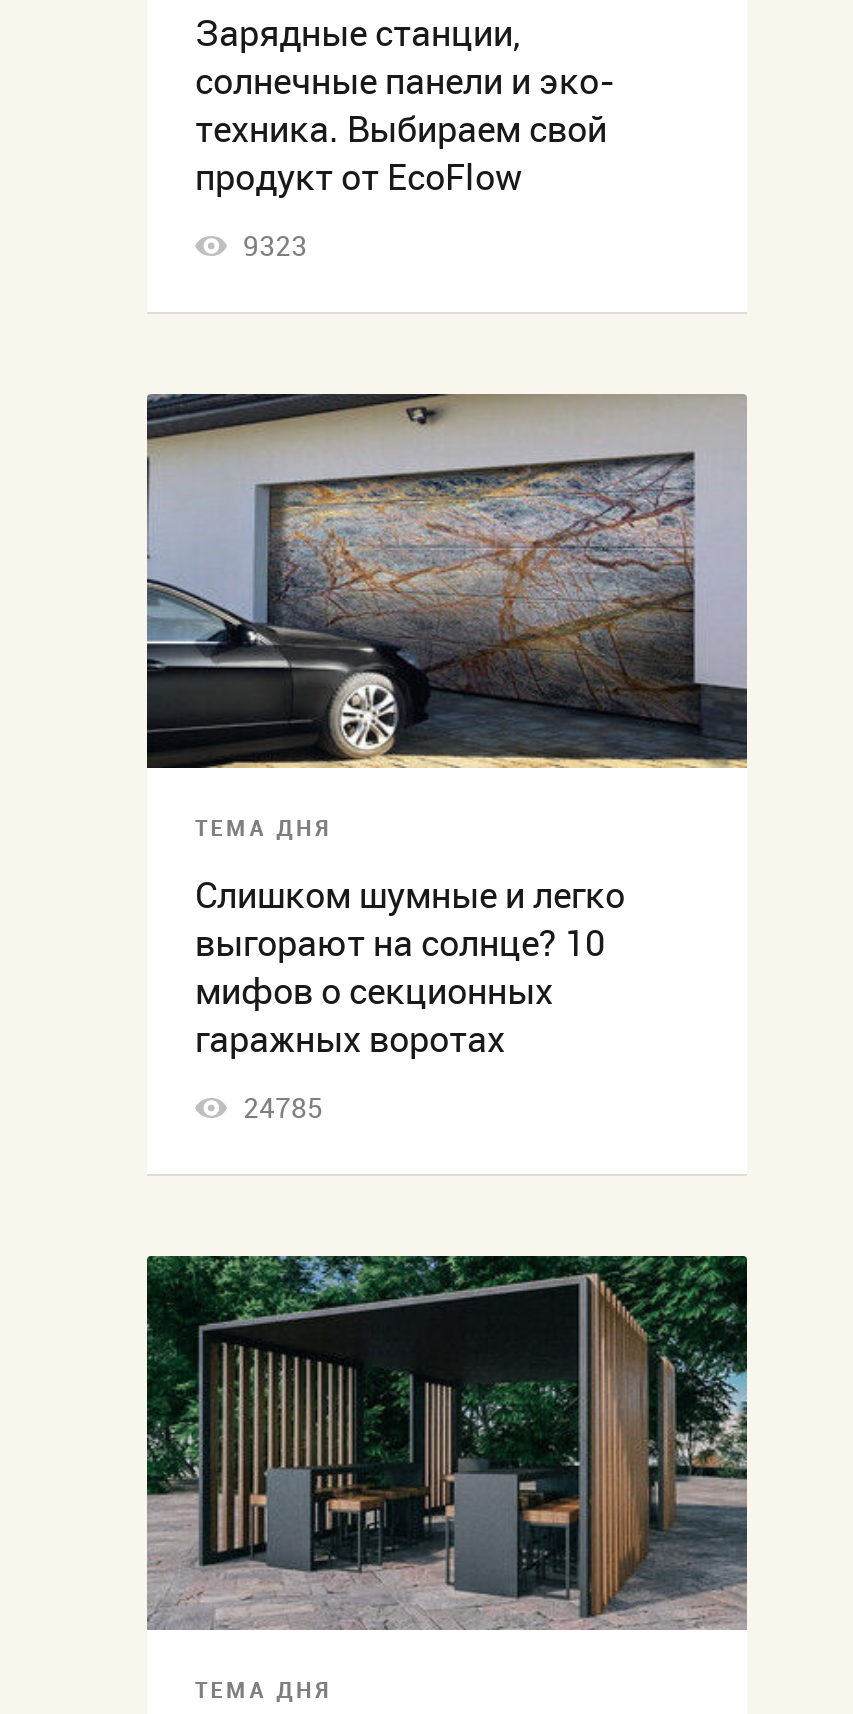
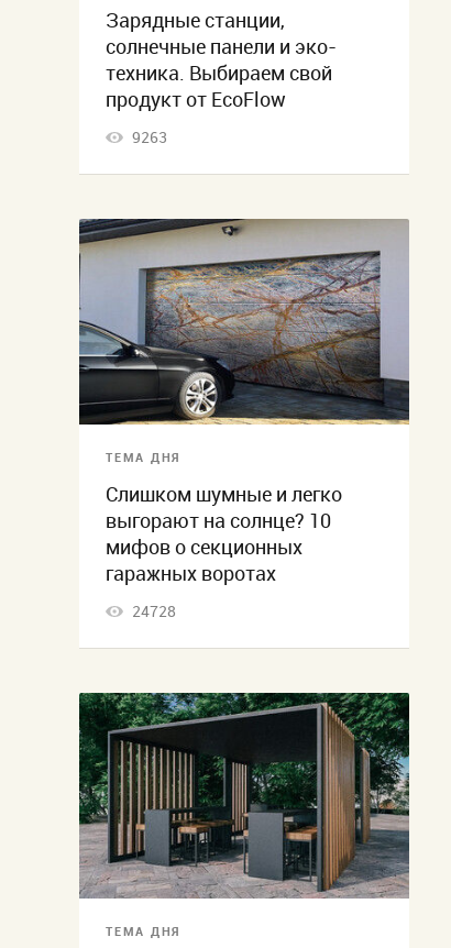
- 9323
+ 9263

- 24785
+ 24728
